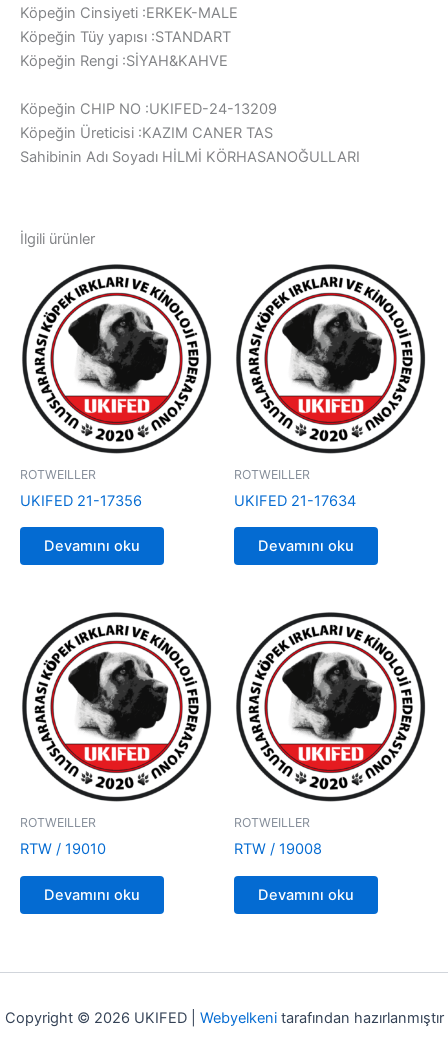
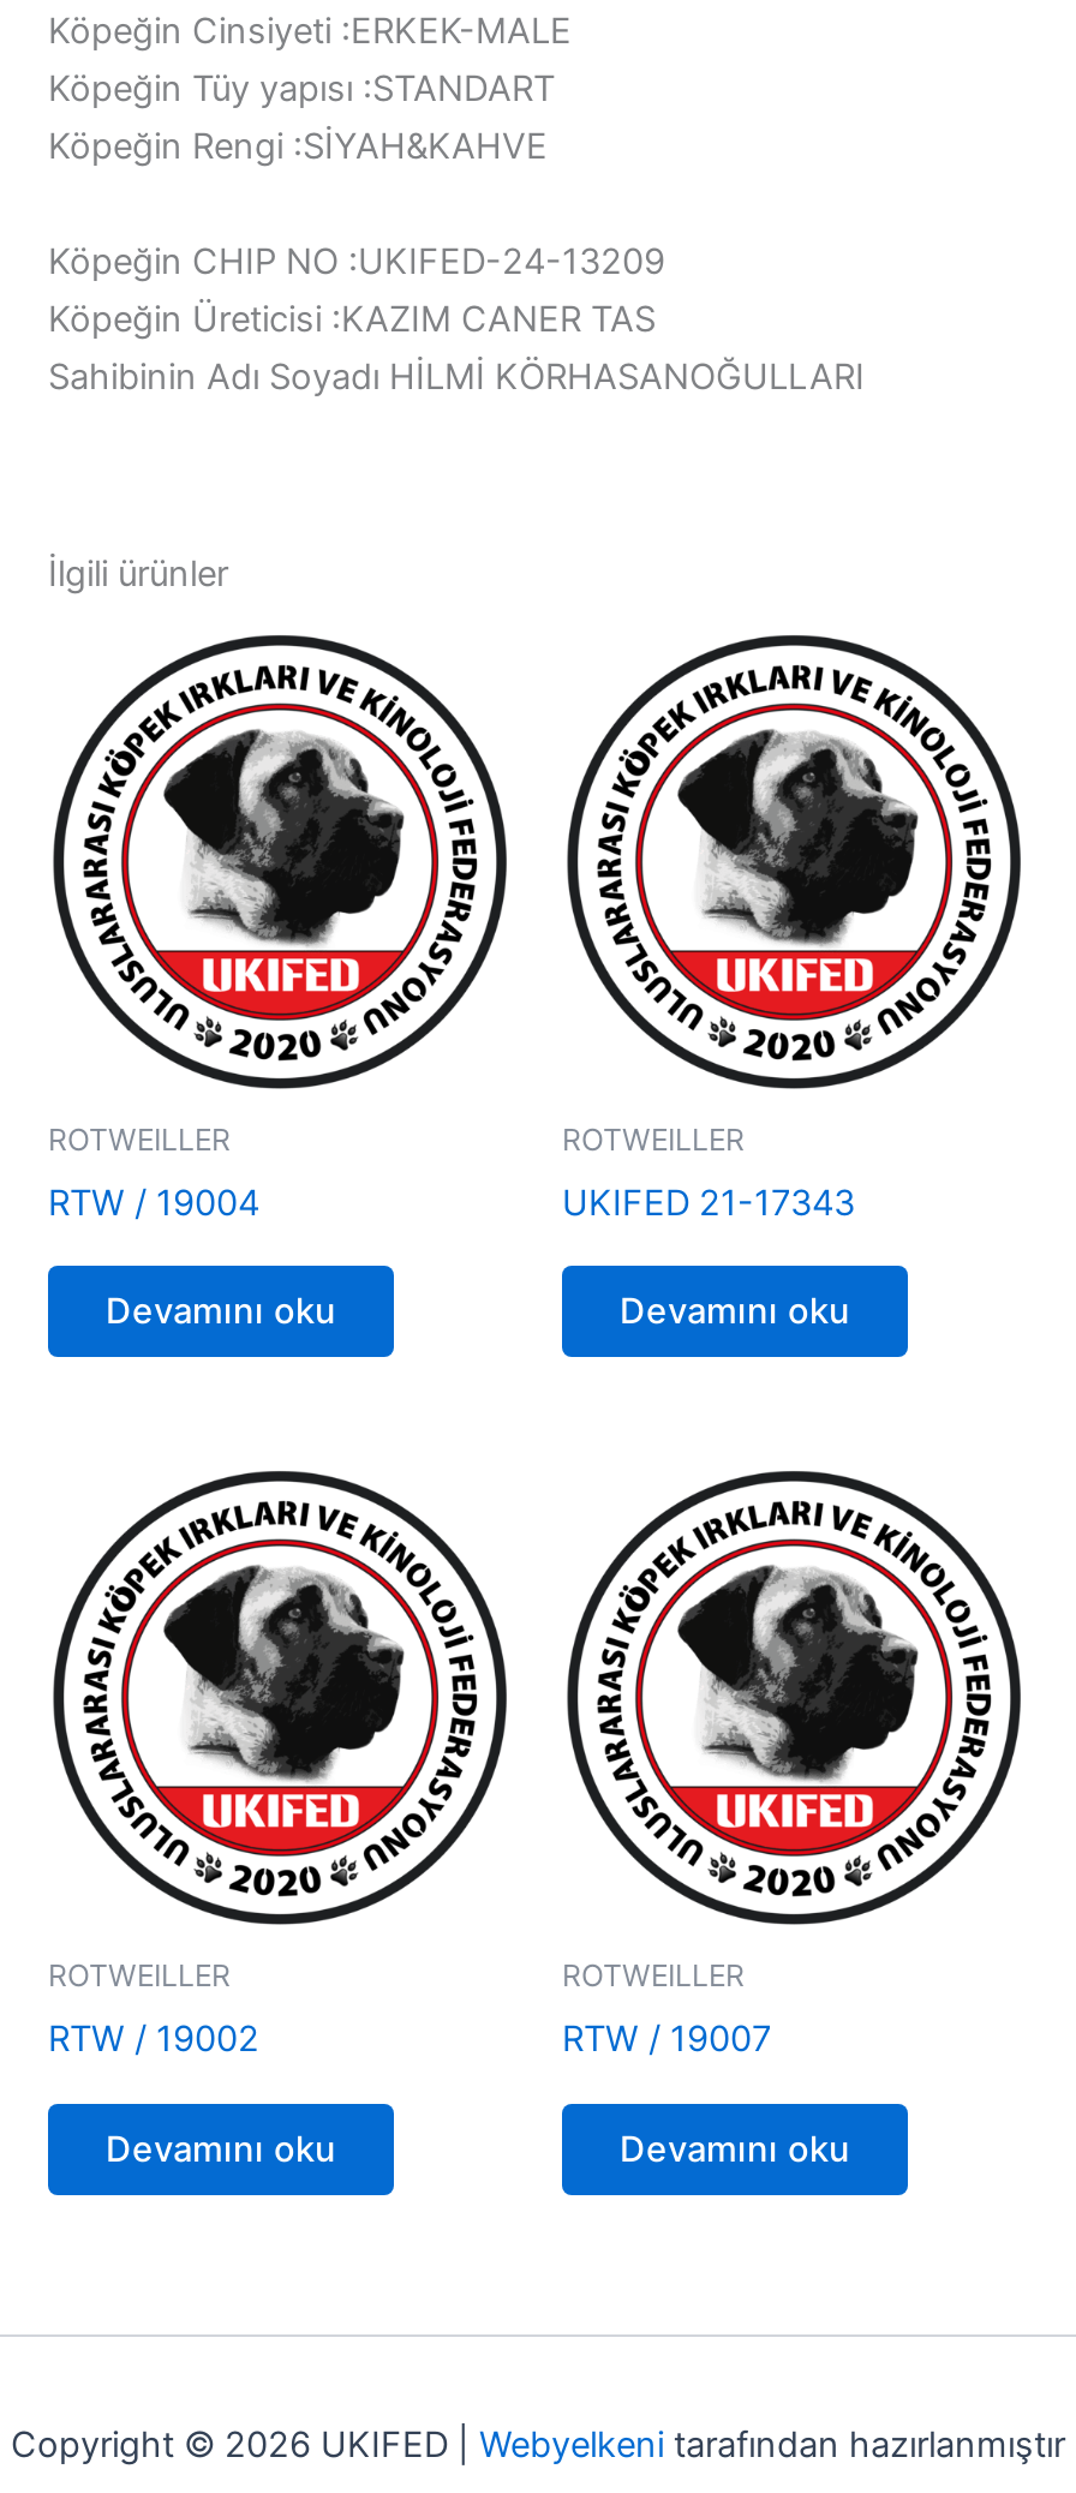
- UKIFED 21-17356
+ RTW / 19004

- UKIFED 21-17634
+ UKIFED 21-17343

- RTW / 19010
+ RTW / 19002

- RTW / 19008
+ RTW / 19007
